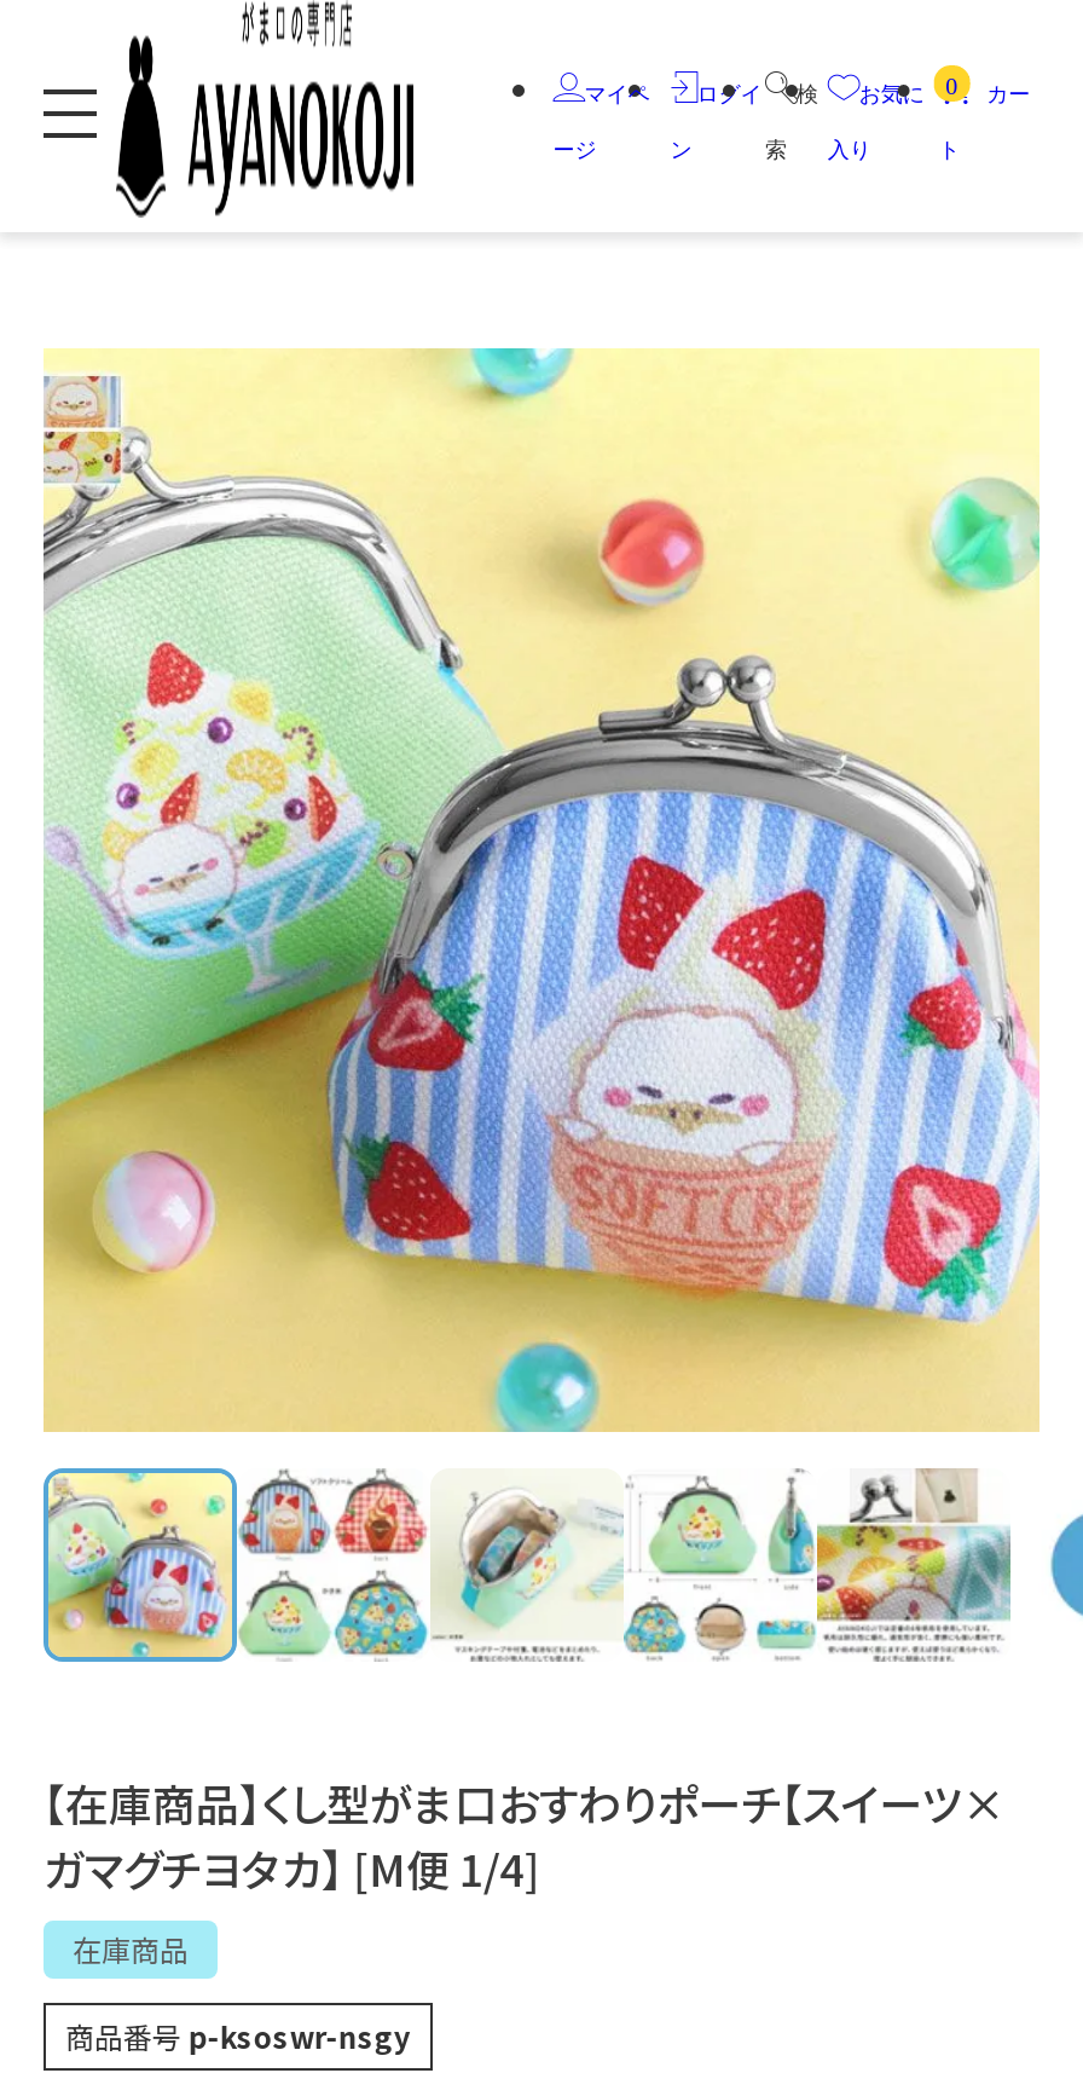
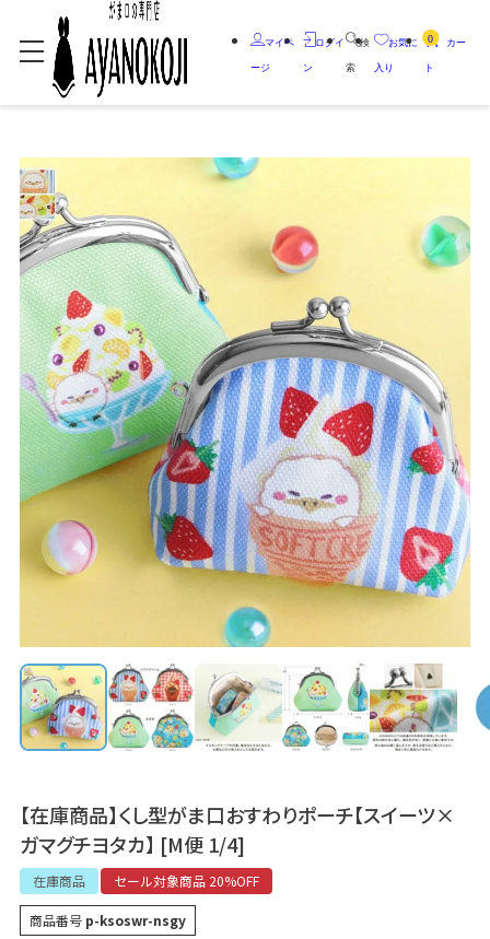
+ セール対象商品 20%OFF
